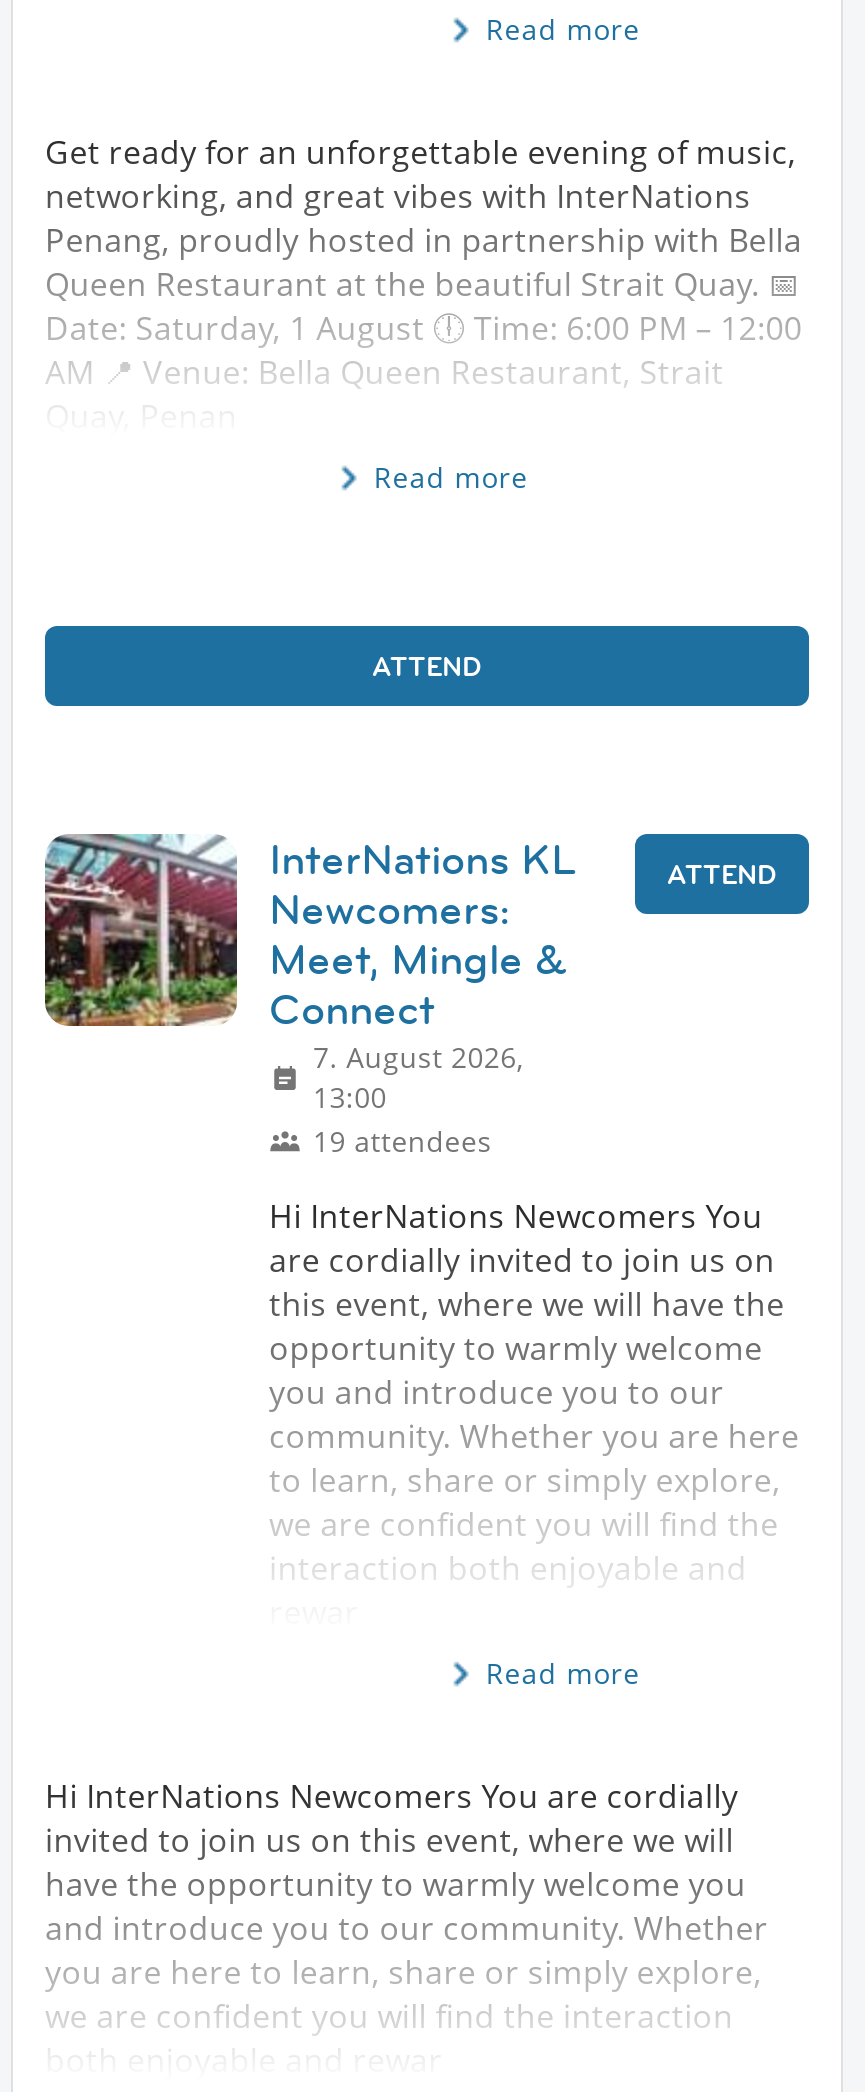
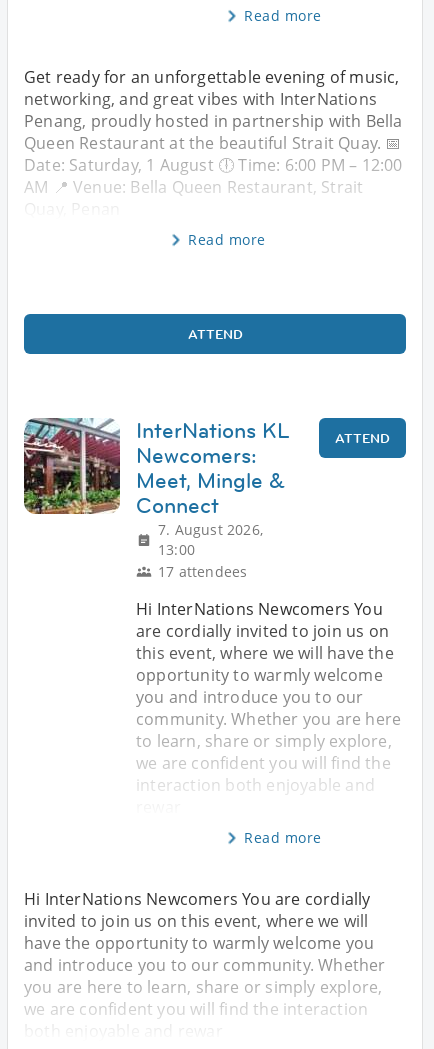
- 19 attendees
+ 17 attendees
